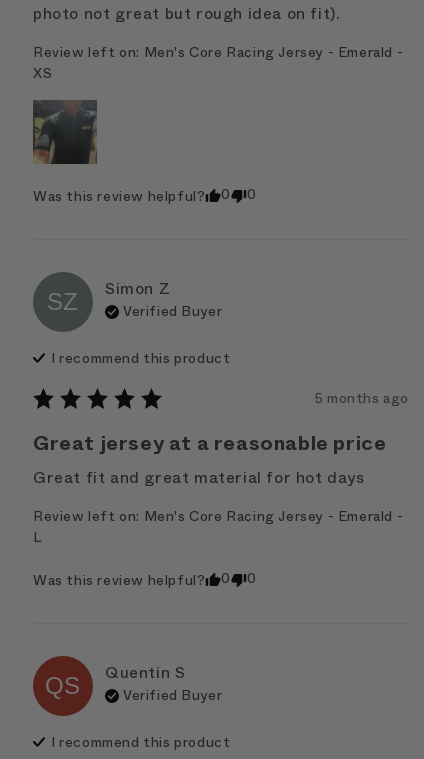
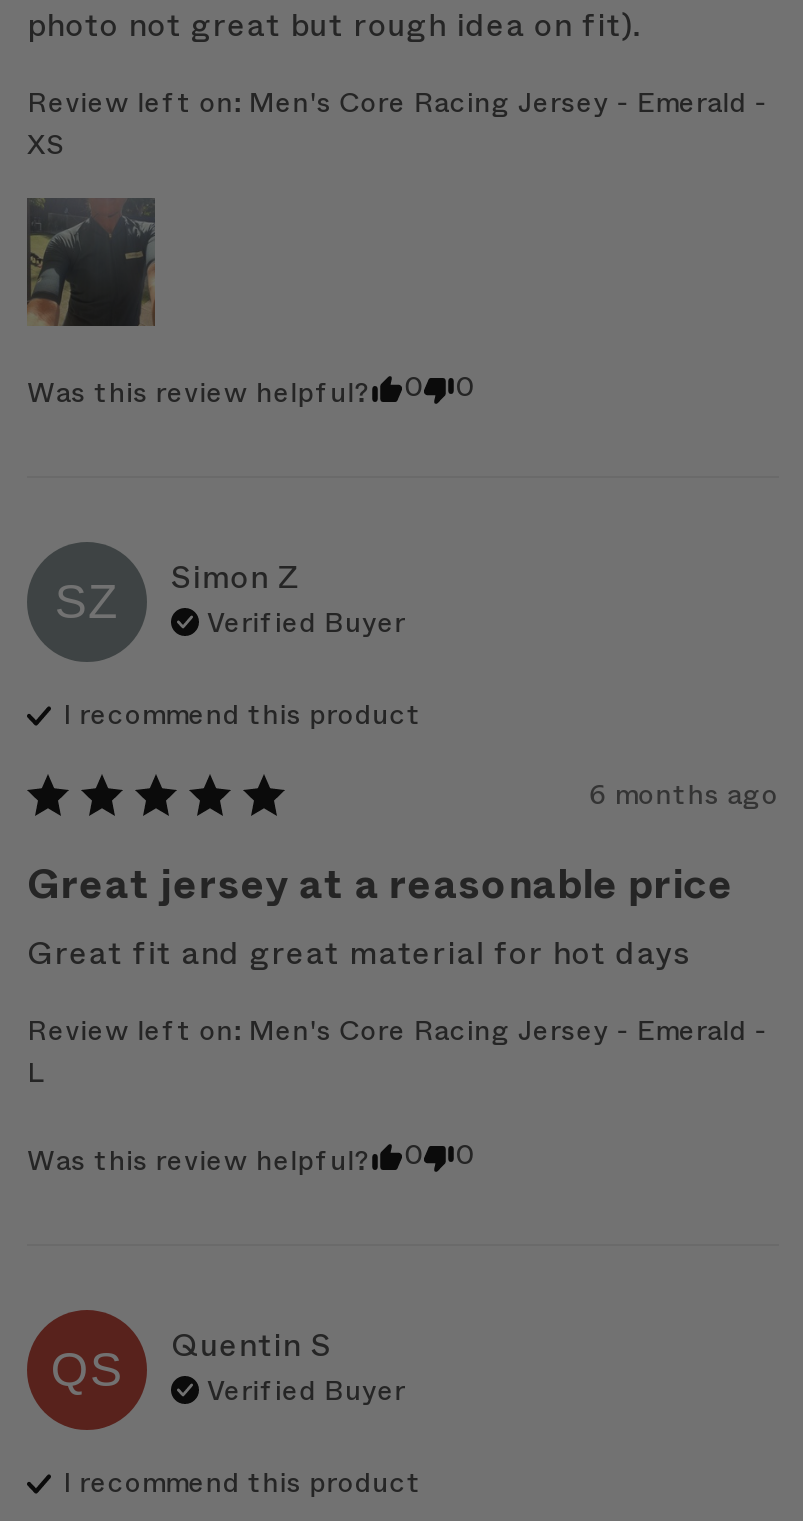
- 5 months ago
+ 6 months ago
